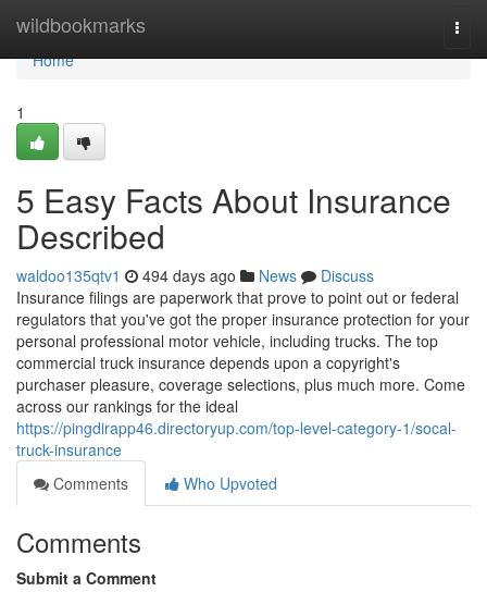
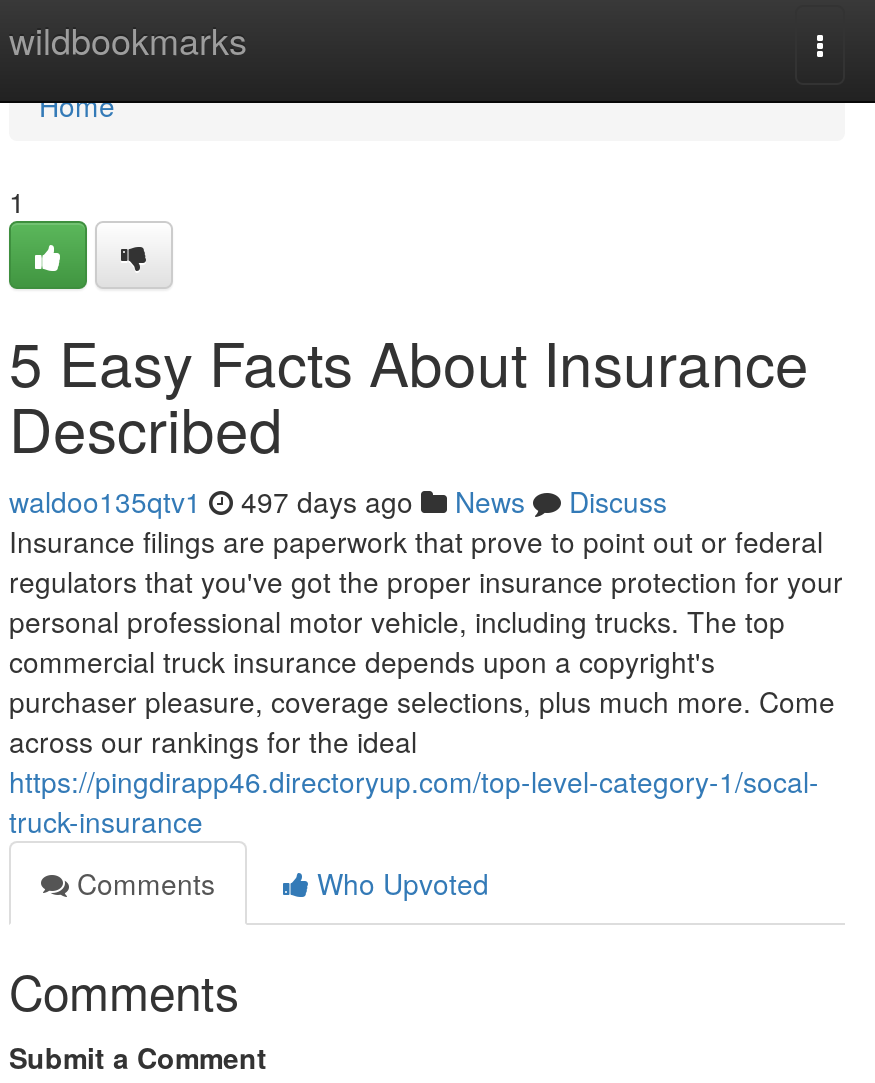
- waldoo135qtv1 494 days ago News Discuss
+ waldoo135qtv1 497 days ago News Discuss
